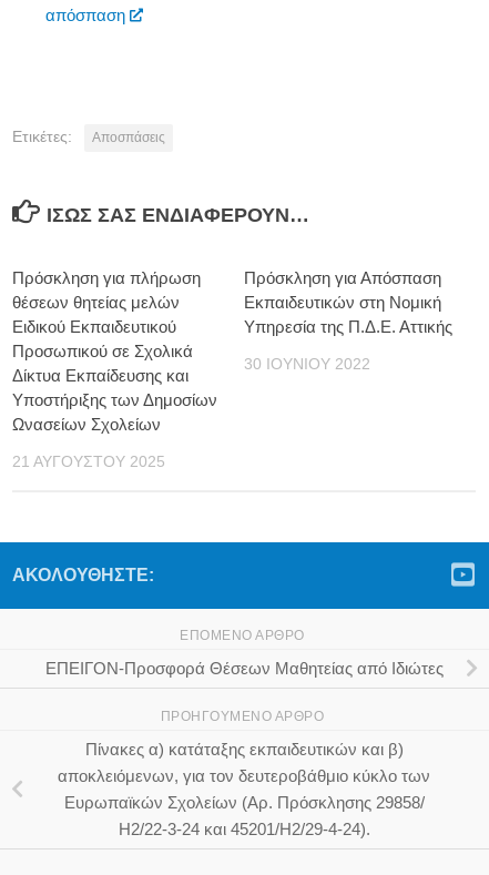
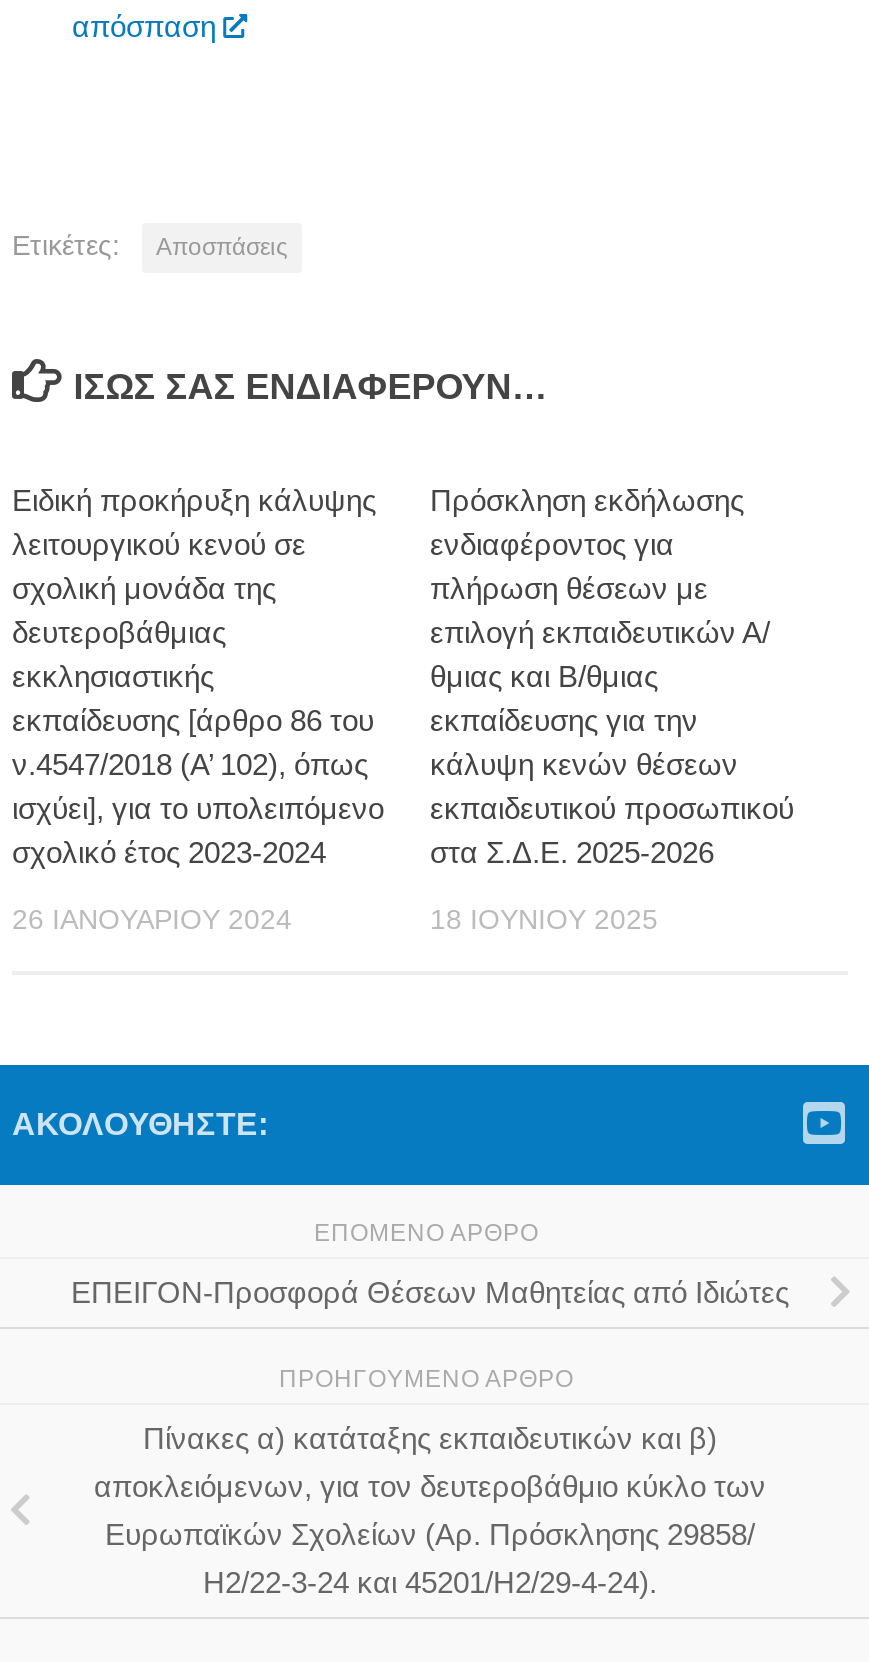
- Πρόσκληση για πλήρωση
- θέσεων θητείας μελών
- Ειδικού Εκπαιδευτικού
- Προσωπικού σε Σχολικά
- Δίκτυα Εκπαίδευσης και
- Υποστήριξης των Δημοσίων
- Ωνασείων Σχολείων
+ Ειδική προκήρυξη κάλυψης
+ λειτουργικού κενού σε
+ σχολική μονάδα της
+ δευτεροβάθμιας
+ εκκλησιαστικής
+ εκπαίδευσης [άρθρο 86 του
+ ν.4547/2018 (Α’ 102), όπως
+ ισχύει], για το υπολειπόμενο
+ σχολικό έτος 2023-2024

- Πρόσκληση για Απόσπαση
- Εκπαιδευτικών στη Νομική
- Υπηρεσία της Π.Δ.Ε. Αττικής
+ Πρόσκληση εκδήλωσης
+ ενδιαφέροντος για
+ πλήρωση θέσεων με
+ επιλογή εκπαιδευτικών Α/
+ θμιας και Β/θμιας
+ εκπαίδευσης για την
+ κάλυψη κενών θέσεων
+ εκπαιδευτικού προσωπικού
+ στα Σ.Δ.Ε. 2025-2026

- 30 ΙΟΥΝΊΟΥ 2022
+ 18 ΙΟΥΝΊΟΥ 2025

- 21 ΑΥΓΟΎΣΤΟΥ 2025
+ 26 ΙΑΝΟΥΑΡΊΟΥ 2024
